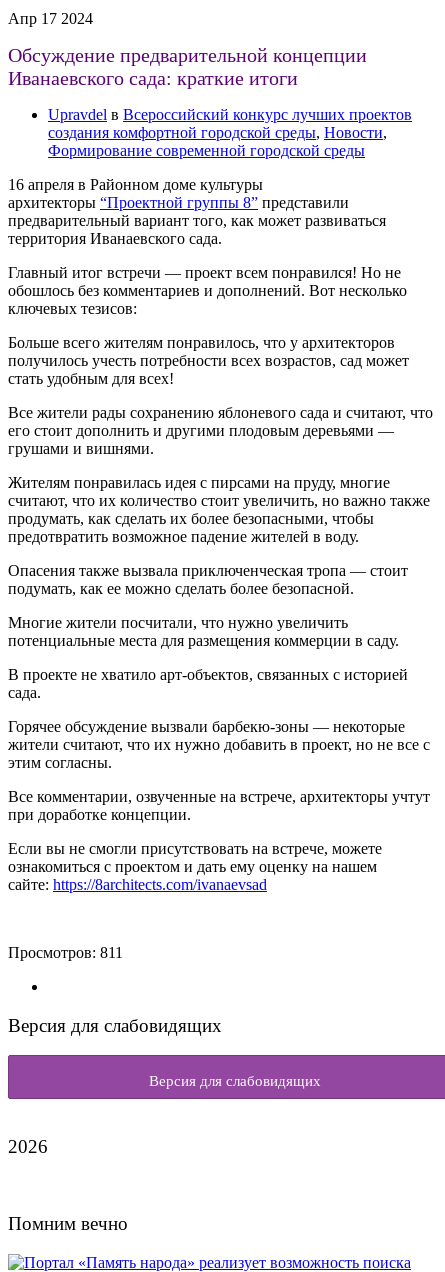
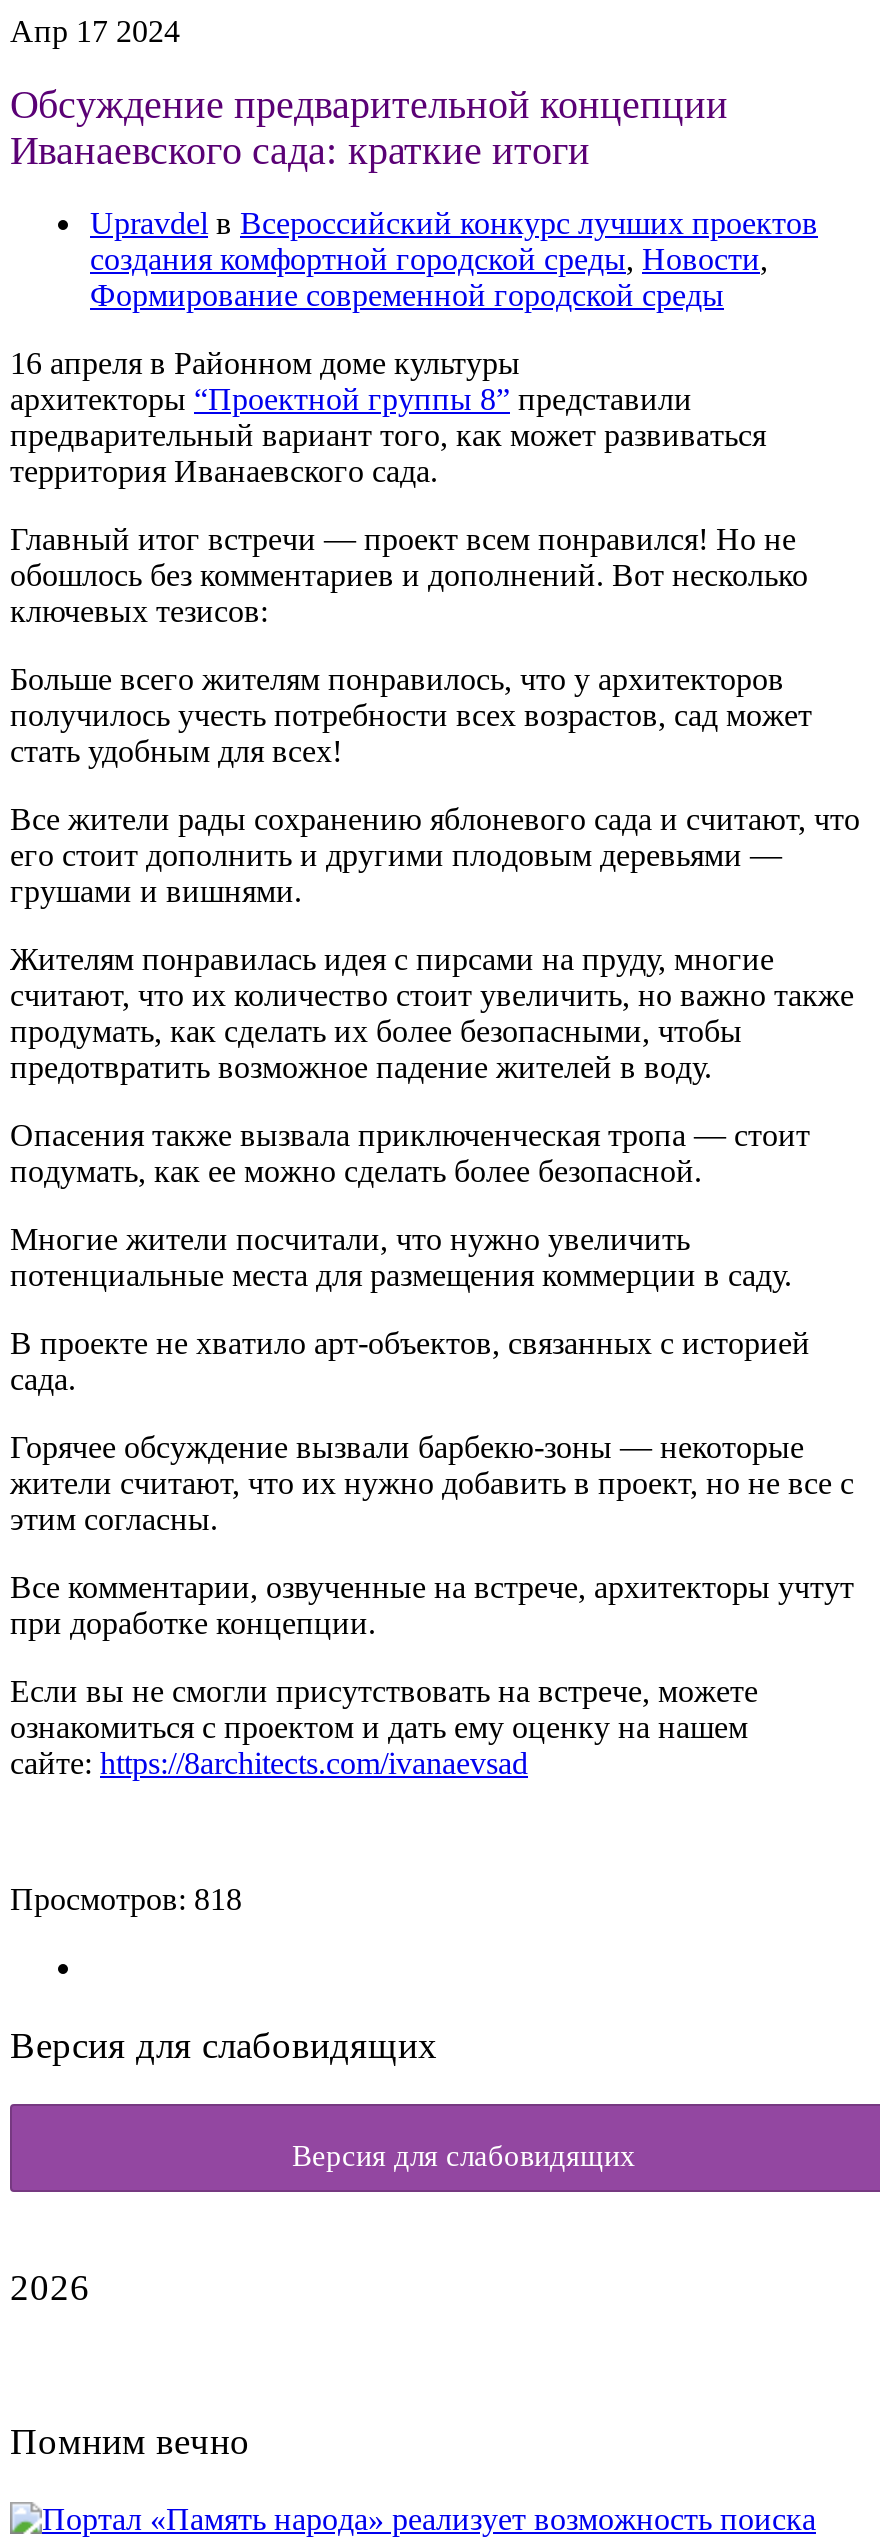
- Просмотров: 811
+ Просмотров: 818
